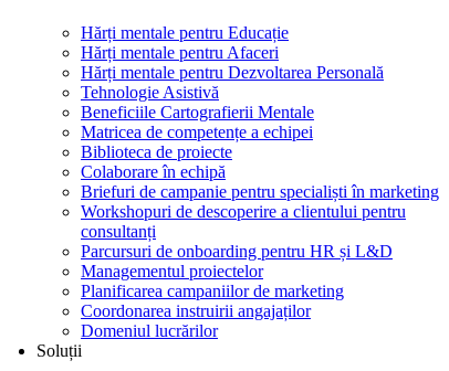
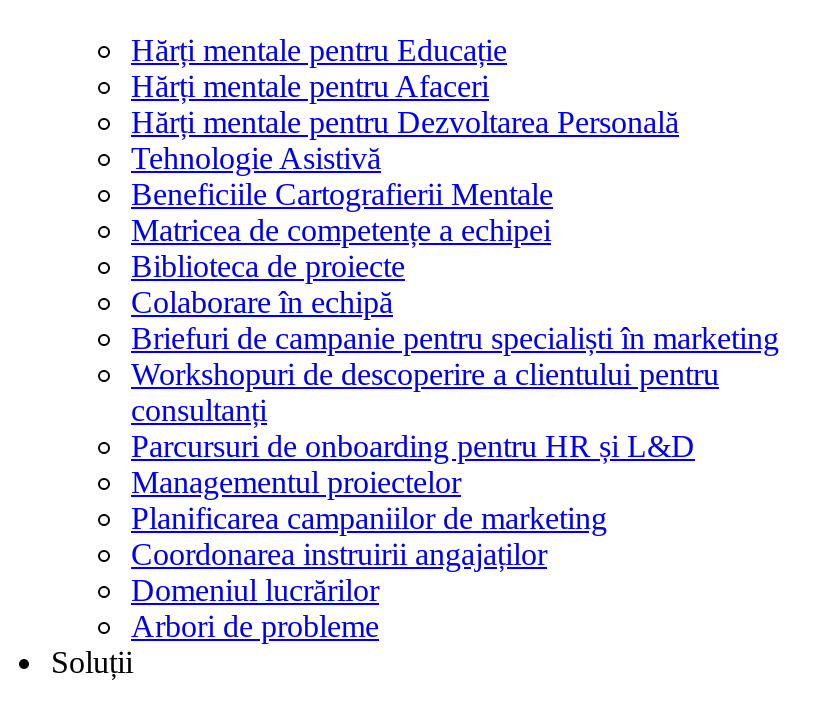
+ Arbori de probleme
